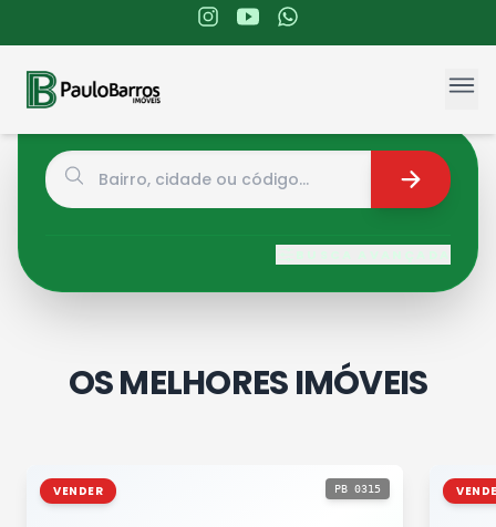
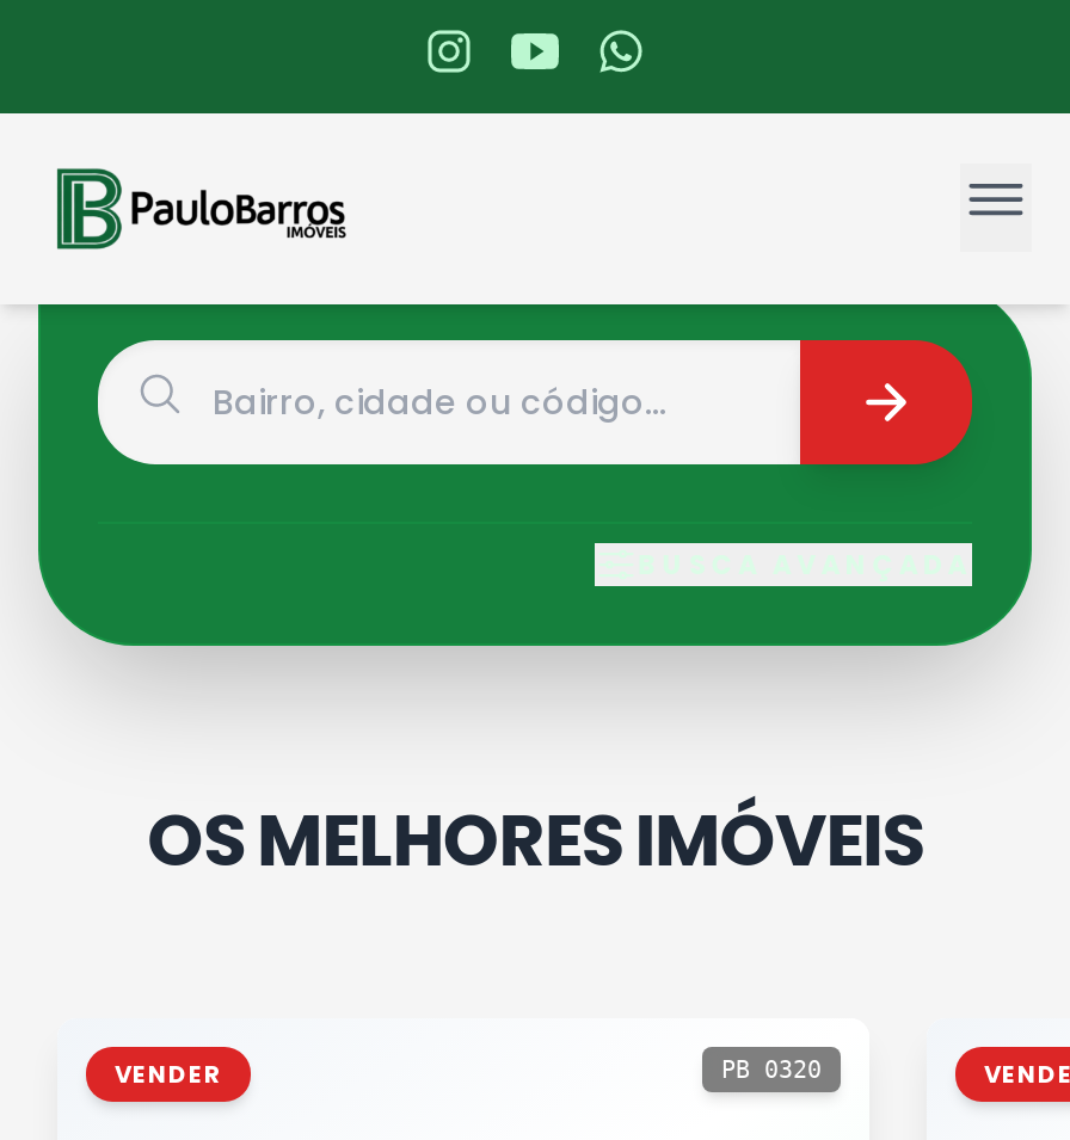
- PB 0315
+ PB 0320
